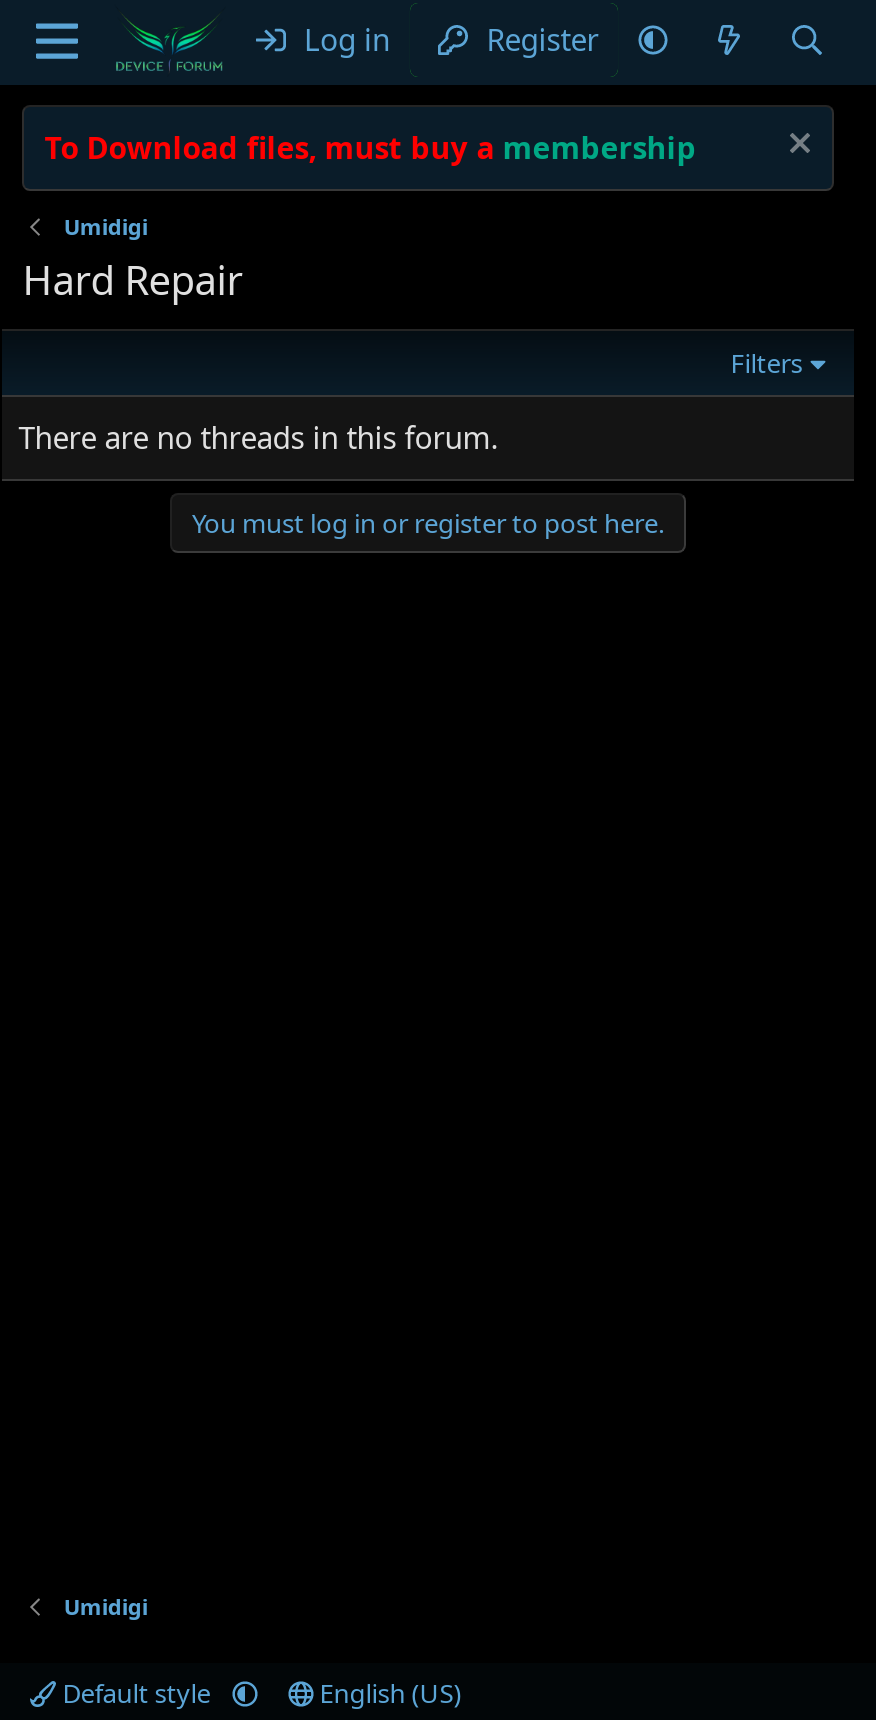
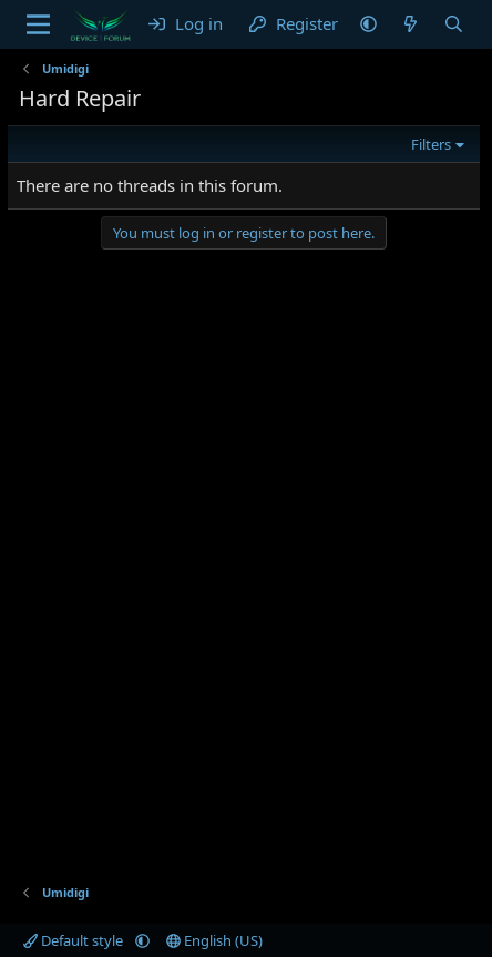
- To Download files, must buy a membership

moved up: Umidigi | Hard Repair | Filters | There are no threads in this forum. | You must log in or register to post here.
